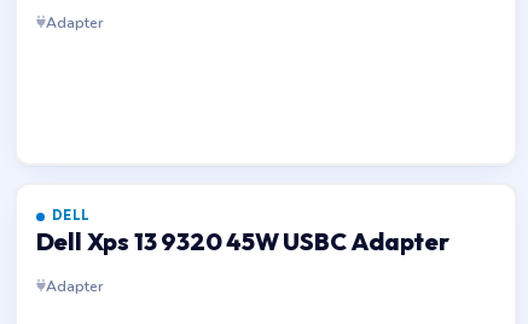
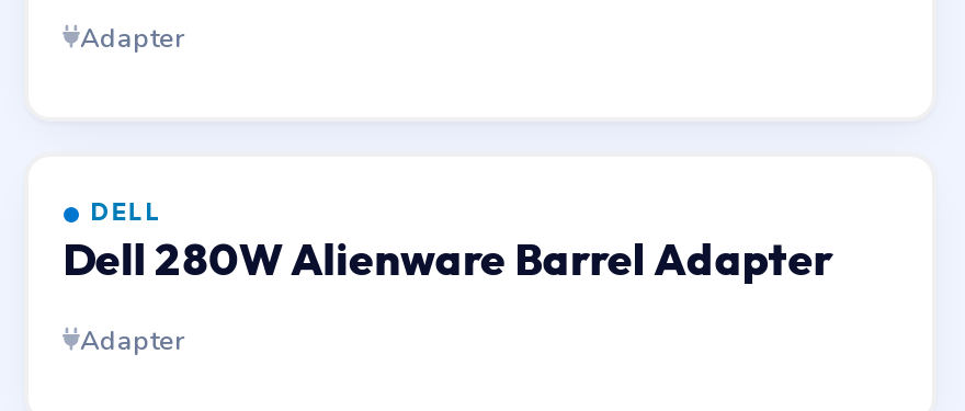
- Dell Xps 13 9320 45W USBC Adapter
+ Dell 280W Alienware Barrel Adapter
